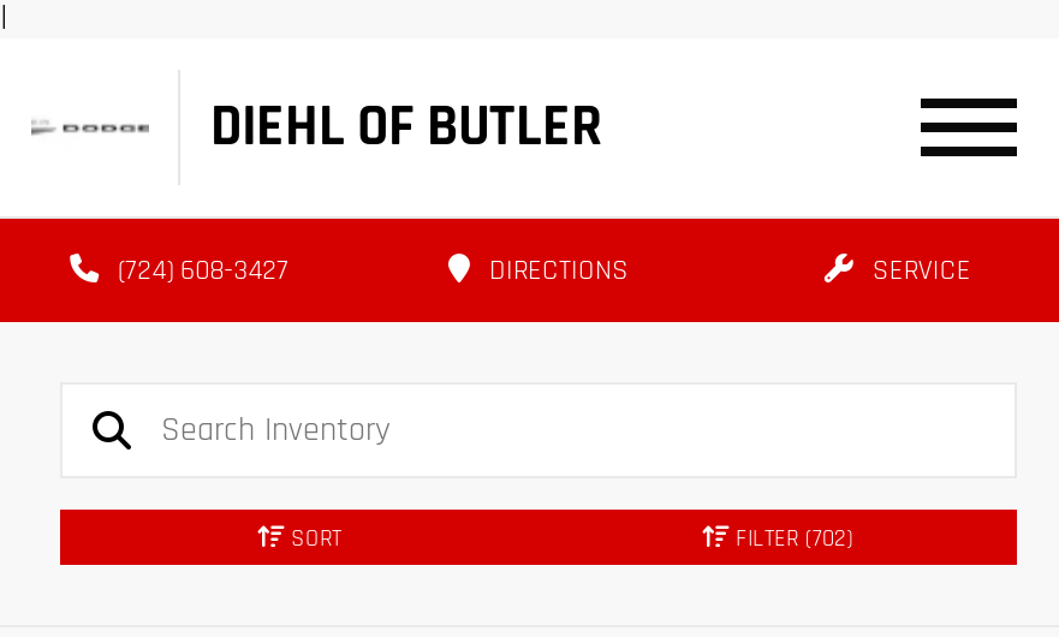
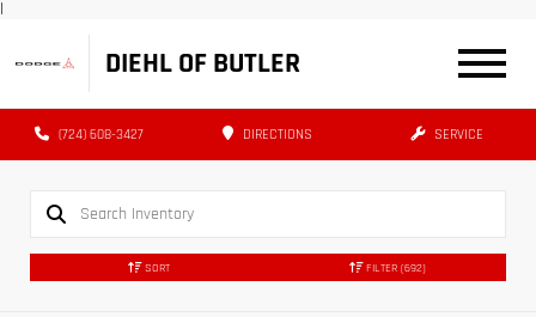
- FILTER (702)
+ FILTER (692)
